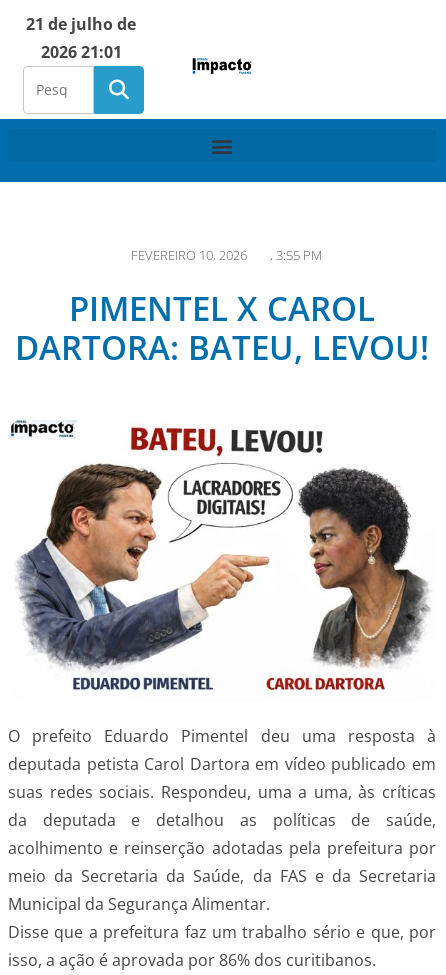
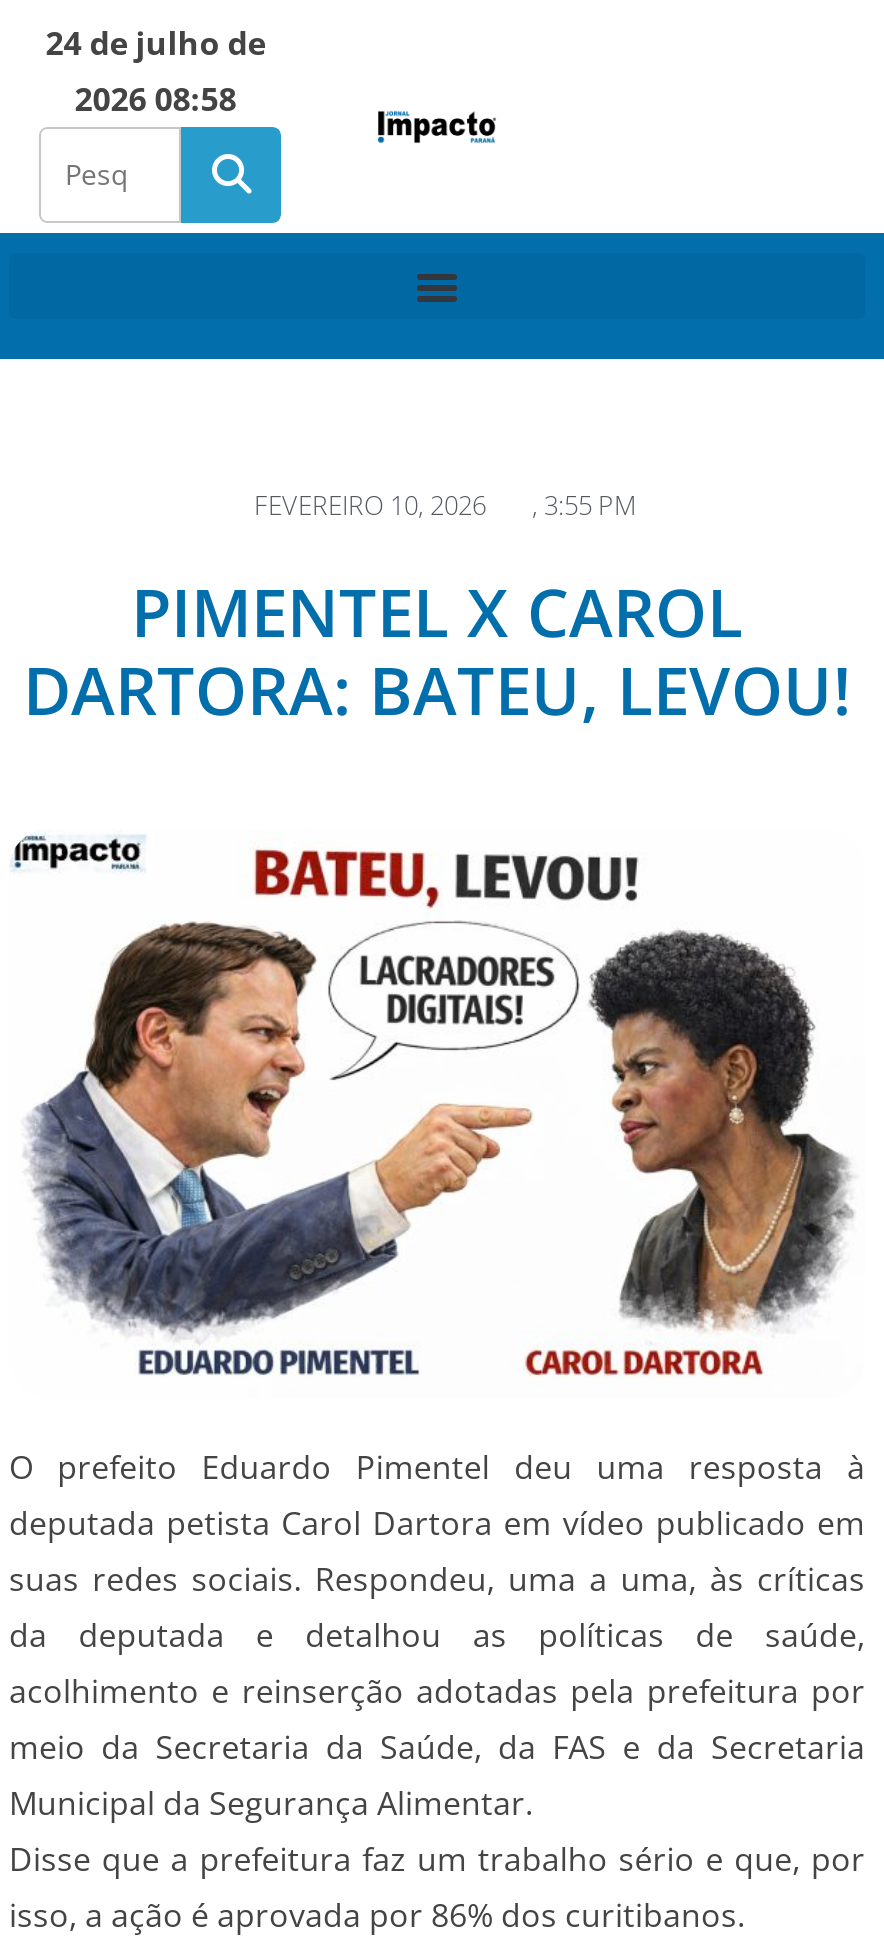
- 21 de julho de
+ 24 de julho de

- 2026 21:01
+ 2026 08:58
